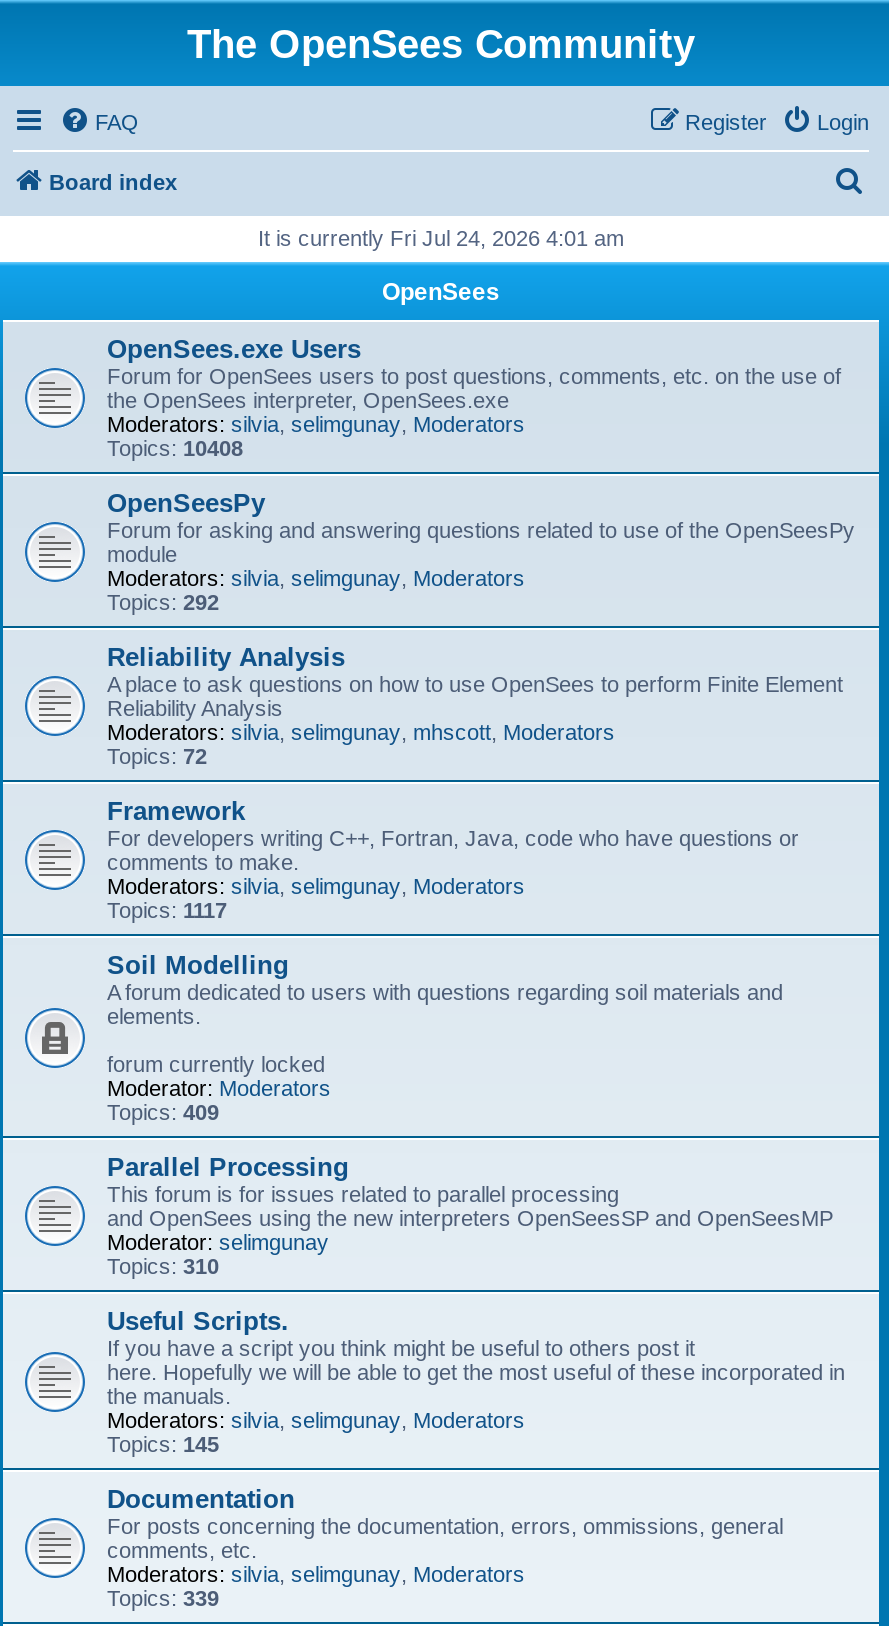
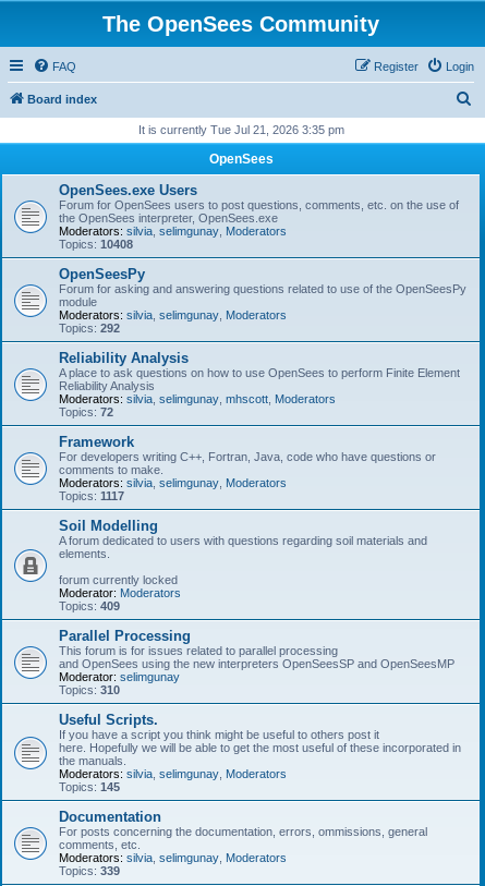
- It is currently Fri Jul 24, 2026 4:01 am
+ It is currently Tue Jul 21, 2026 3:35 pm
